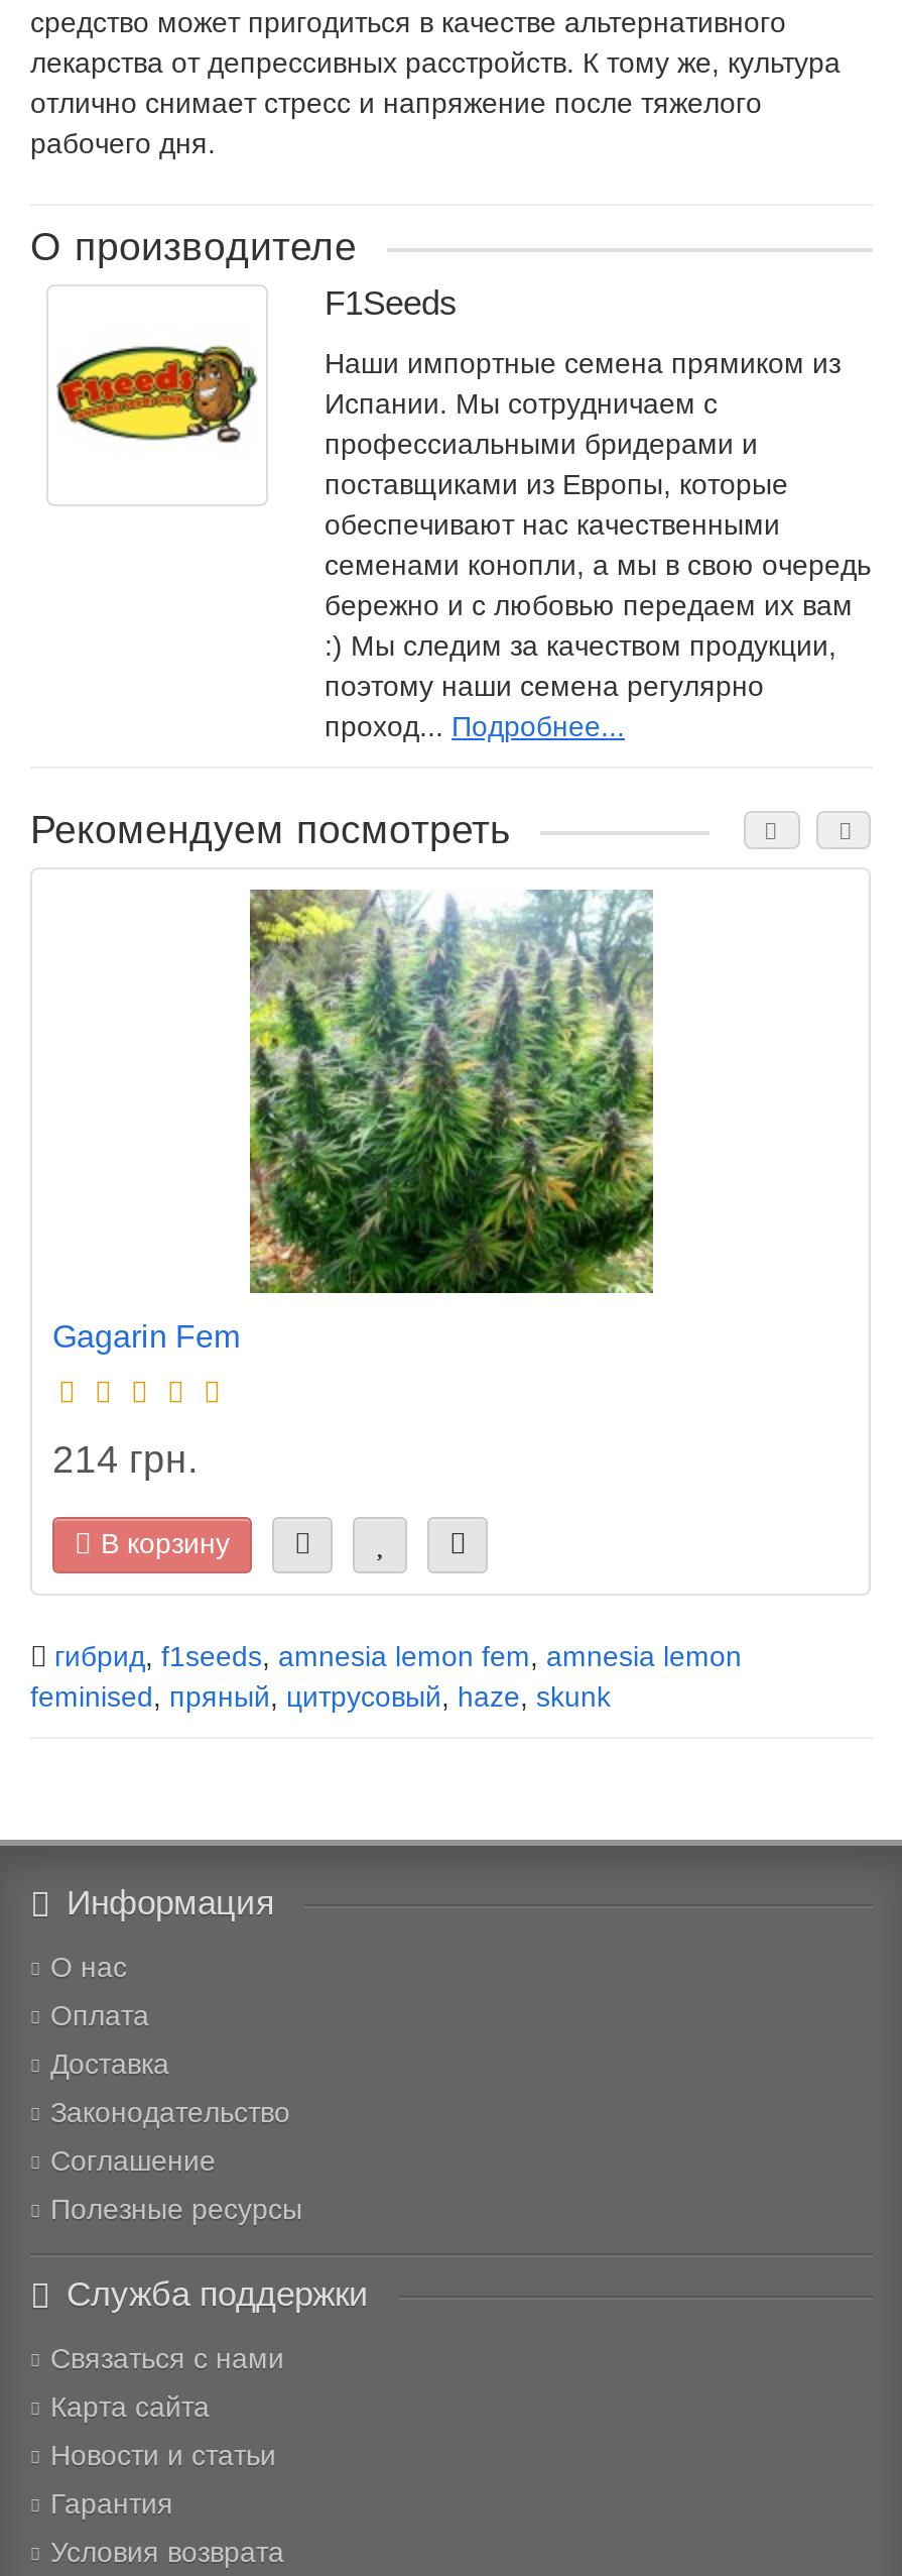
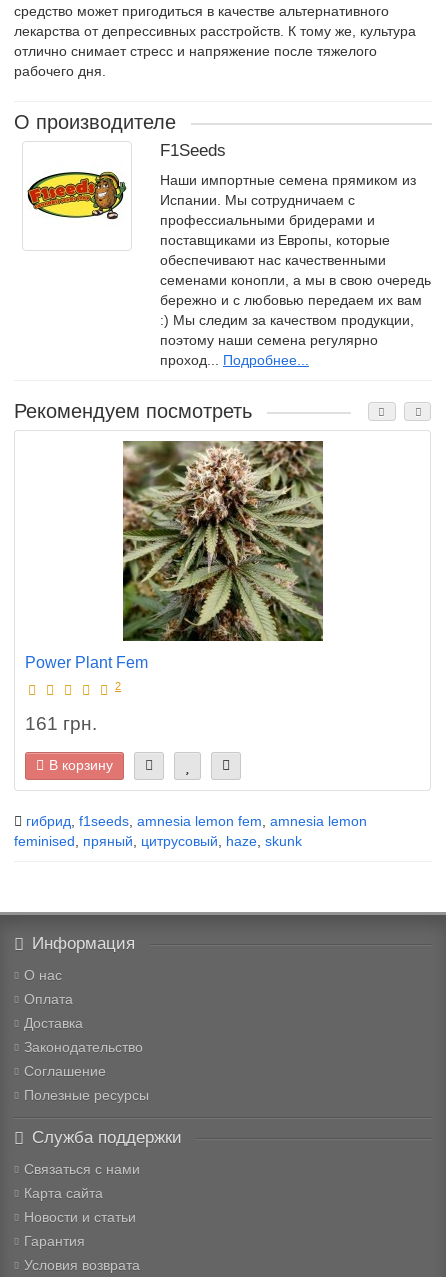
- [image]
- Gagarin Fem
- 214 грн.
+ [image]
+ Power Plant Fem
+ 2
+ 161 грн.
